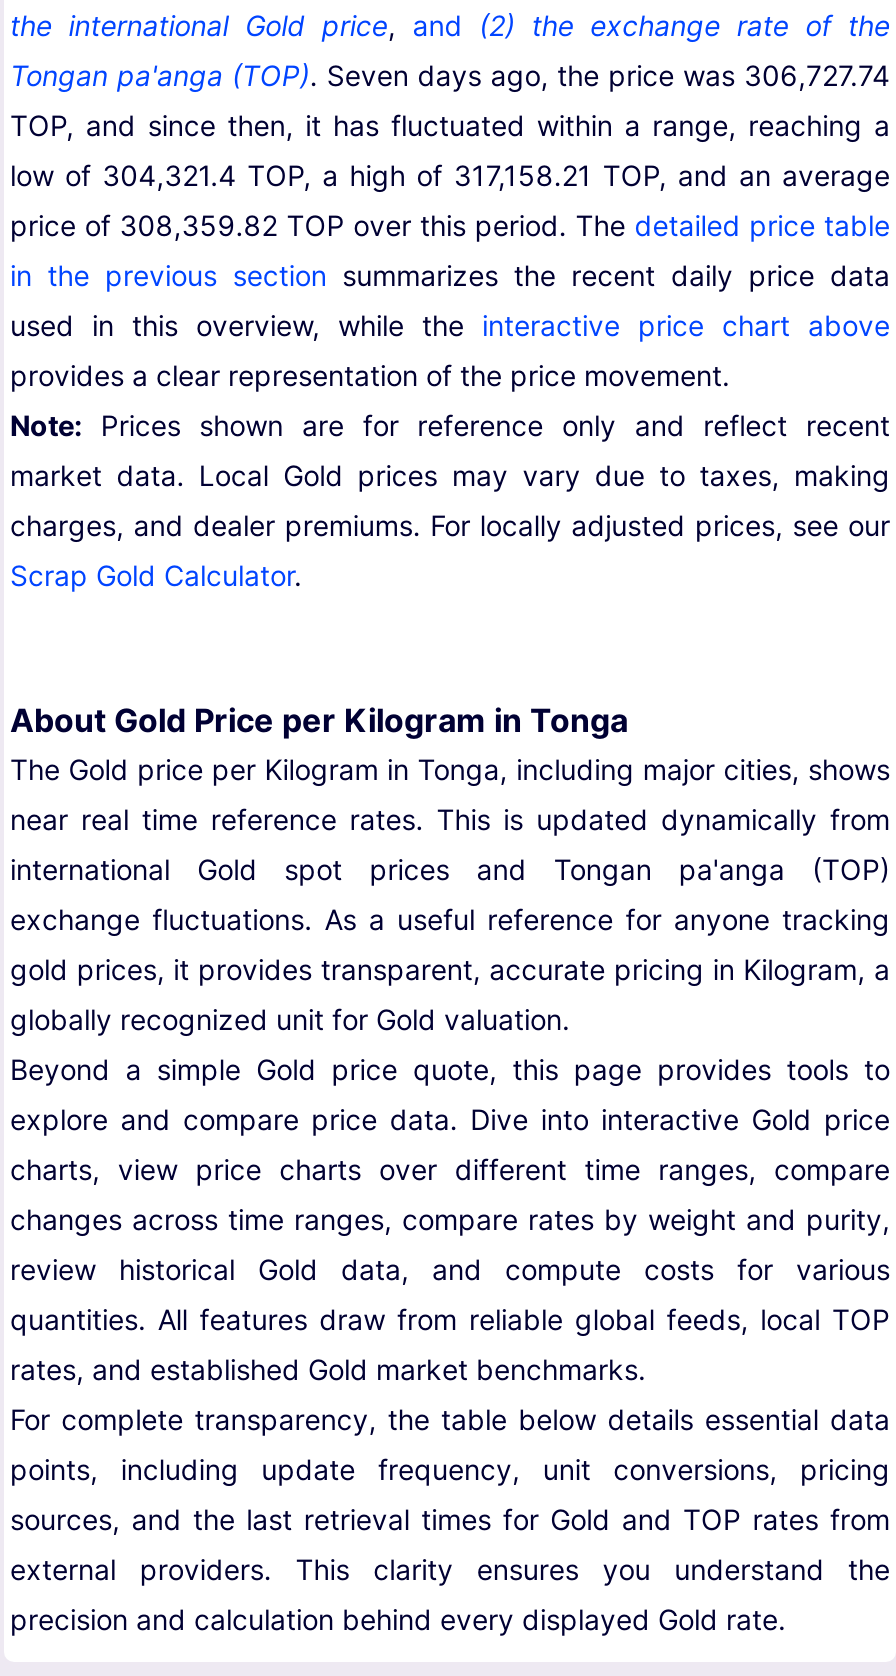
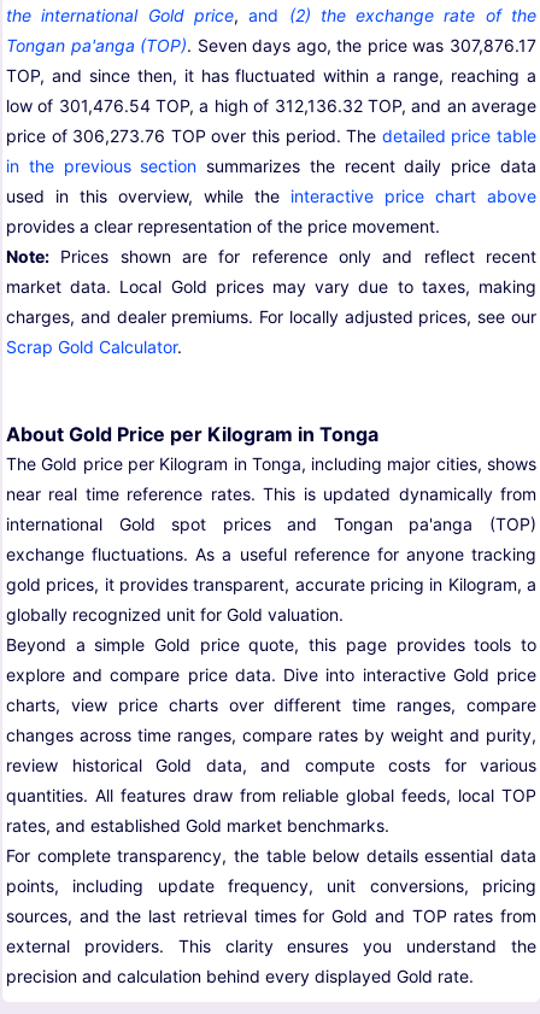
- Tongan pa'anga (TOP). Seven days ago, the price was 306,727.74
+ Tongan pa'anga (TOP). Seven days ago, the price was 307,876.17

- low of 304,321.4 TOP, a high of 317,158.21 TOP, and an average
+ low of 301,476.54 TOP, a high of 312,136.32 TOP, and an average

- price of 308,359.82 TOP over this period. The detailed price table
+ price of 306,273.76 TOP over this period. The detailed price table
